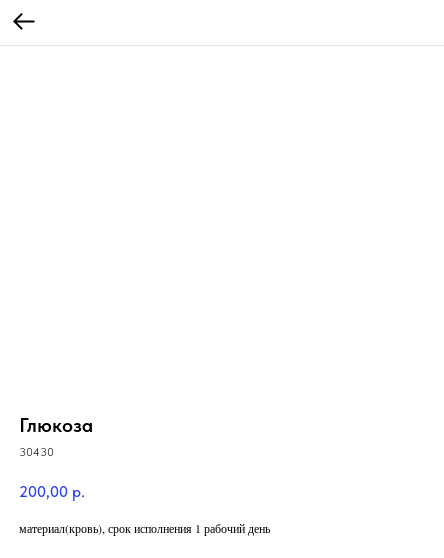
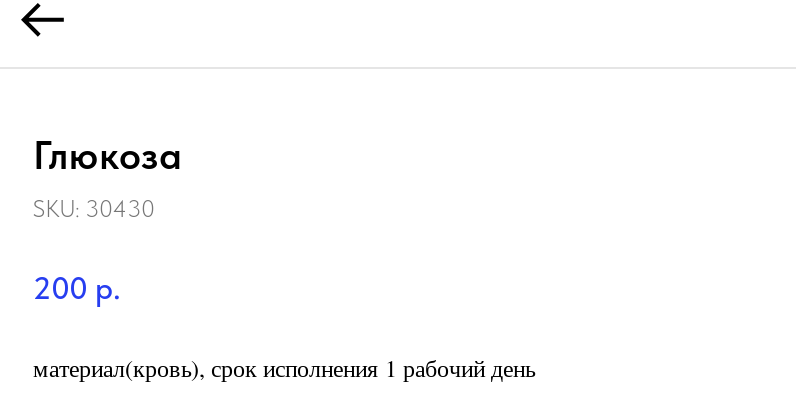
- 30430
+ SKU: 30430

- 200,00 р.
+ 200 р.
